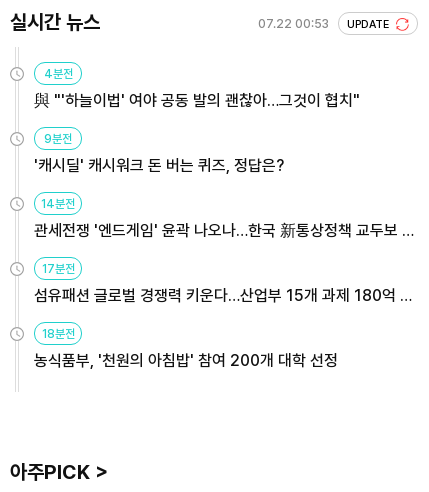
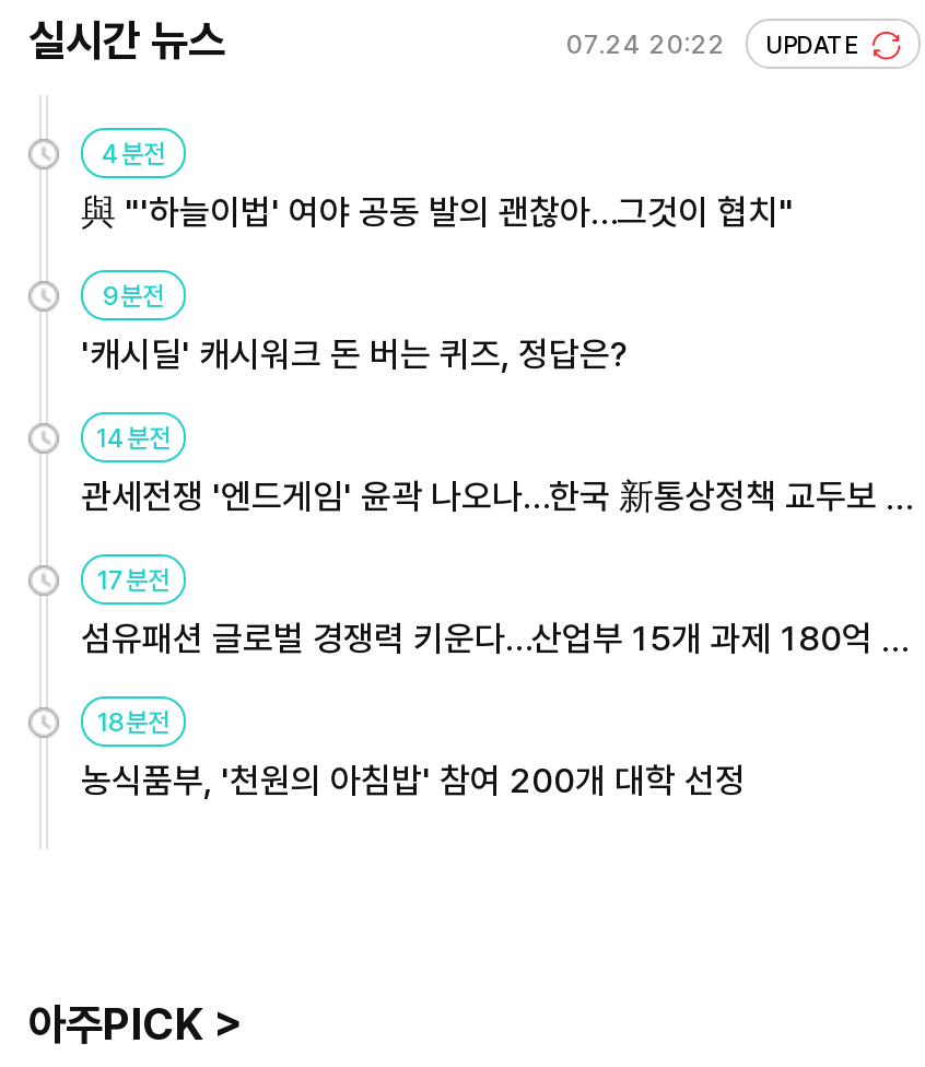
- 07.22 00:53 UPDATE
+ 07.24 20:22 UPDATE
